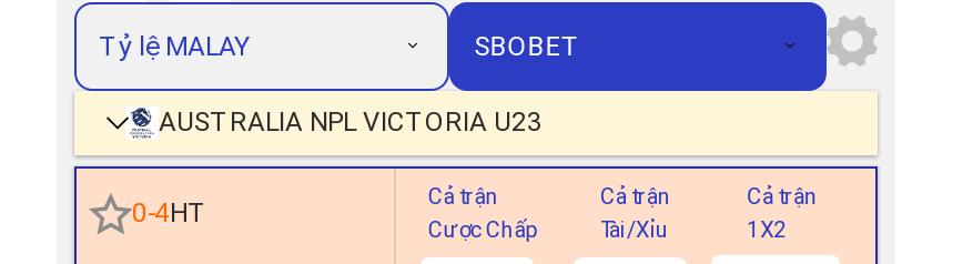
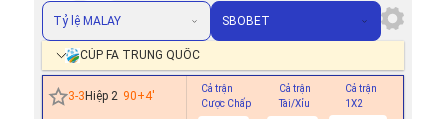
- AUSTRALIA NPL VICTORIA U23
+ CÚP FA TRUNG QUỐC

- 0-4HT
+ 3-3Hiệp 2 90+4'
